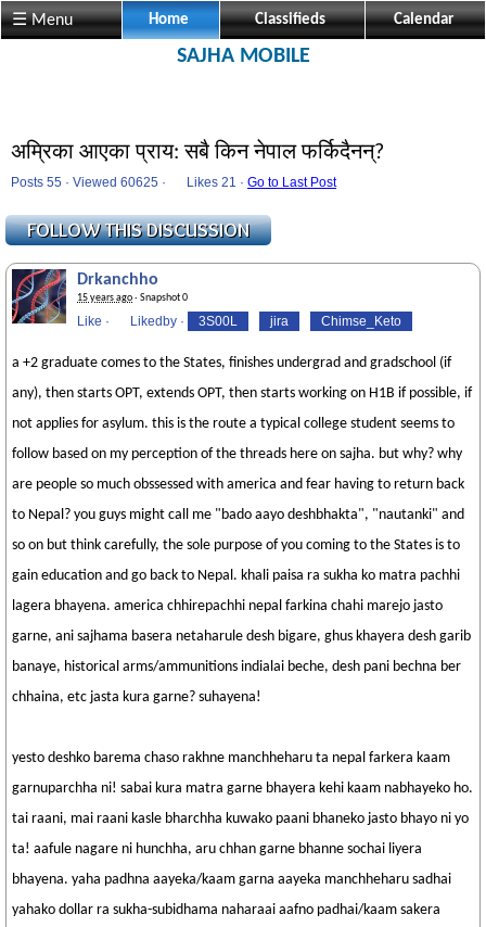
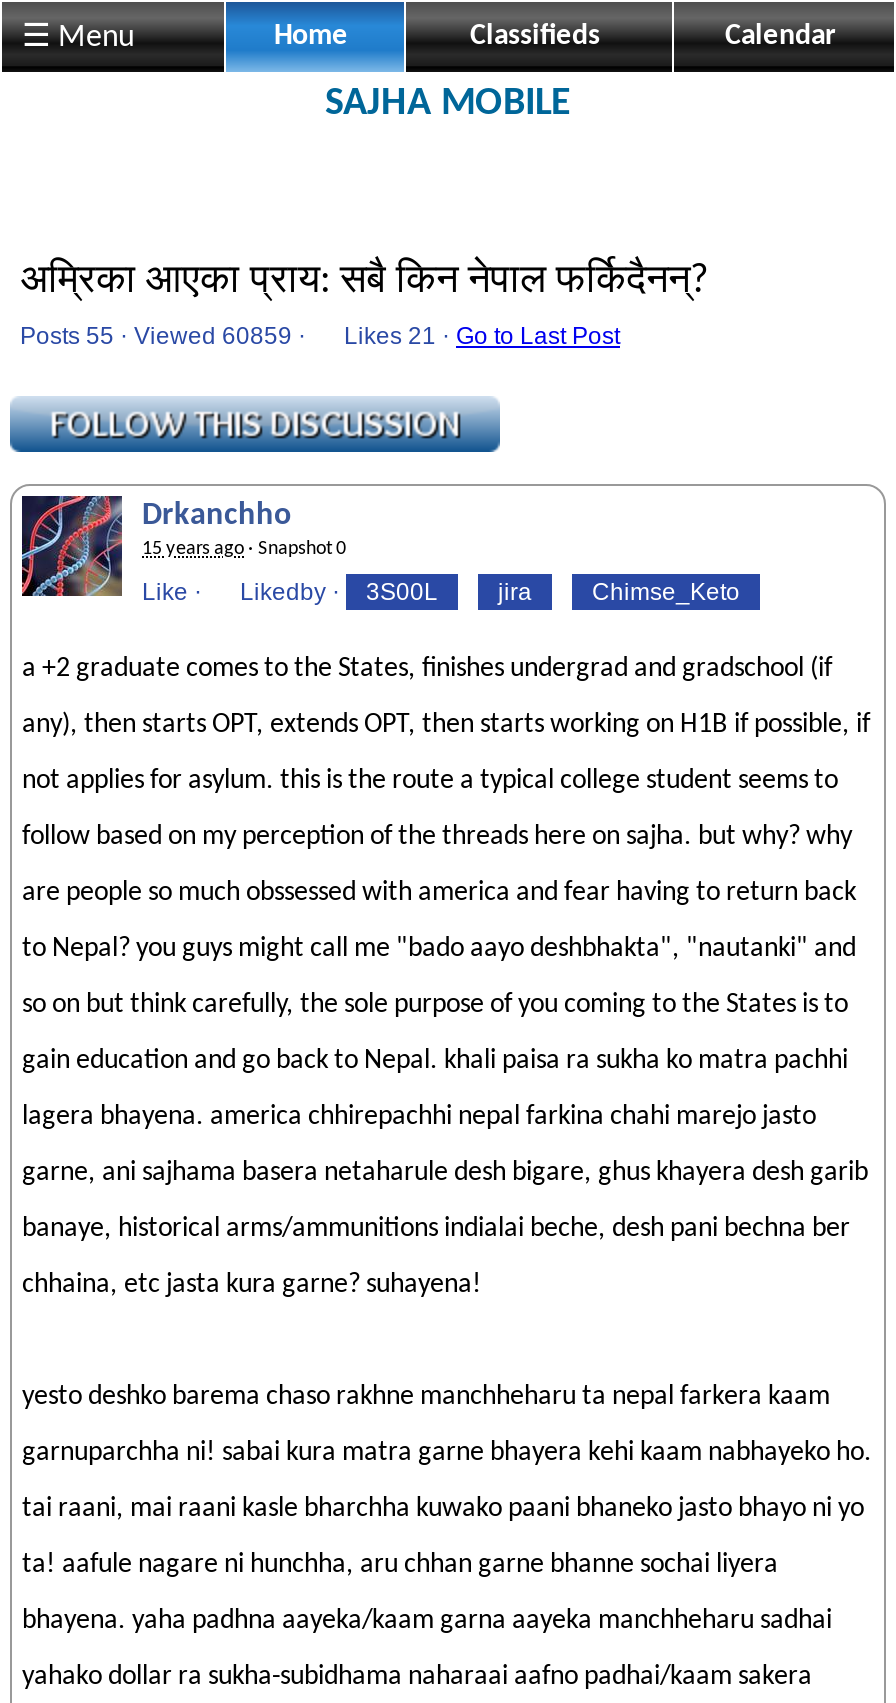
- Posts 55 · Viewed 60625 · Likes 21 · Go to Last Post
+ Posts 55 · Viewed 60859 · Likes 21 · Go to Last Post
